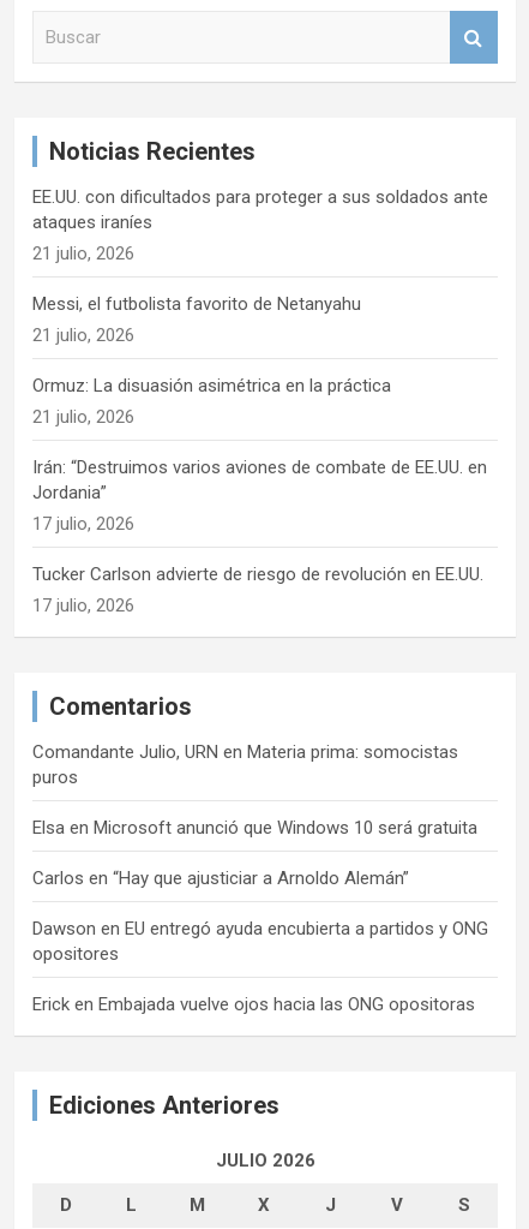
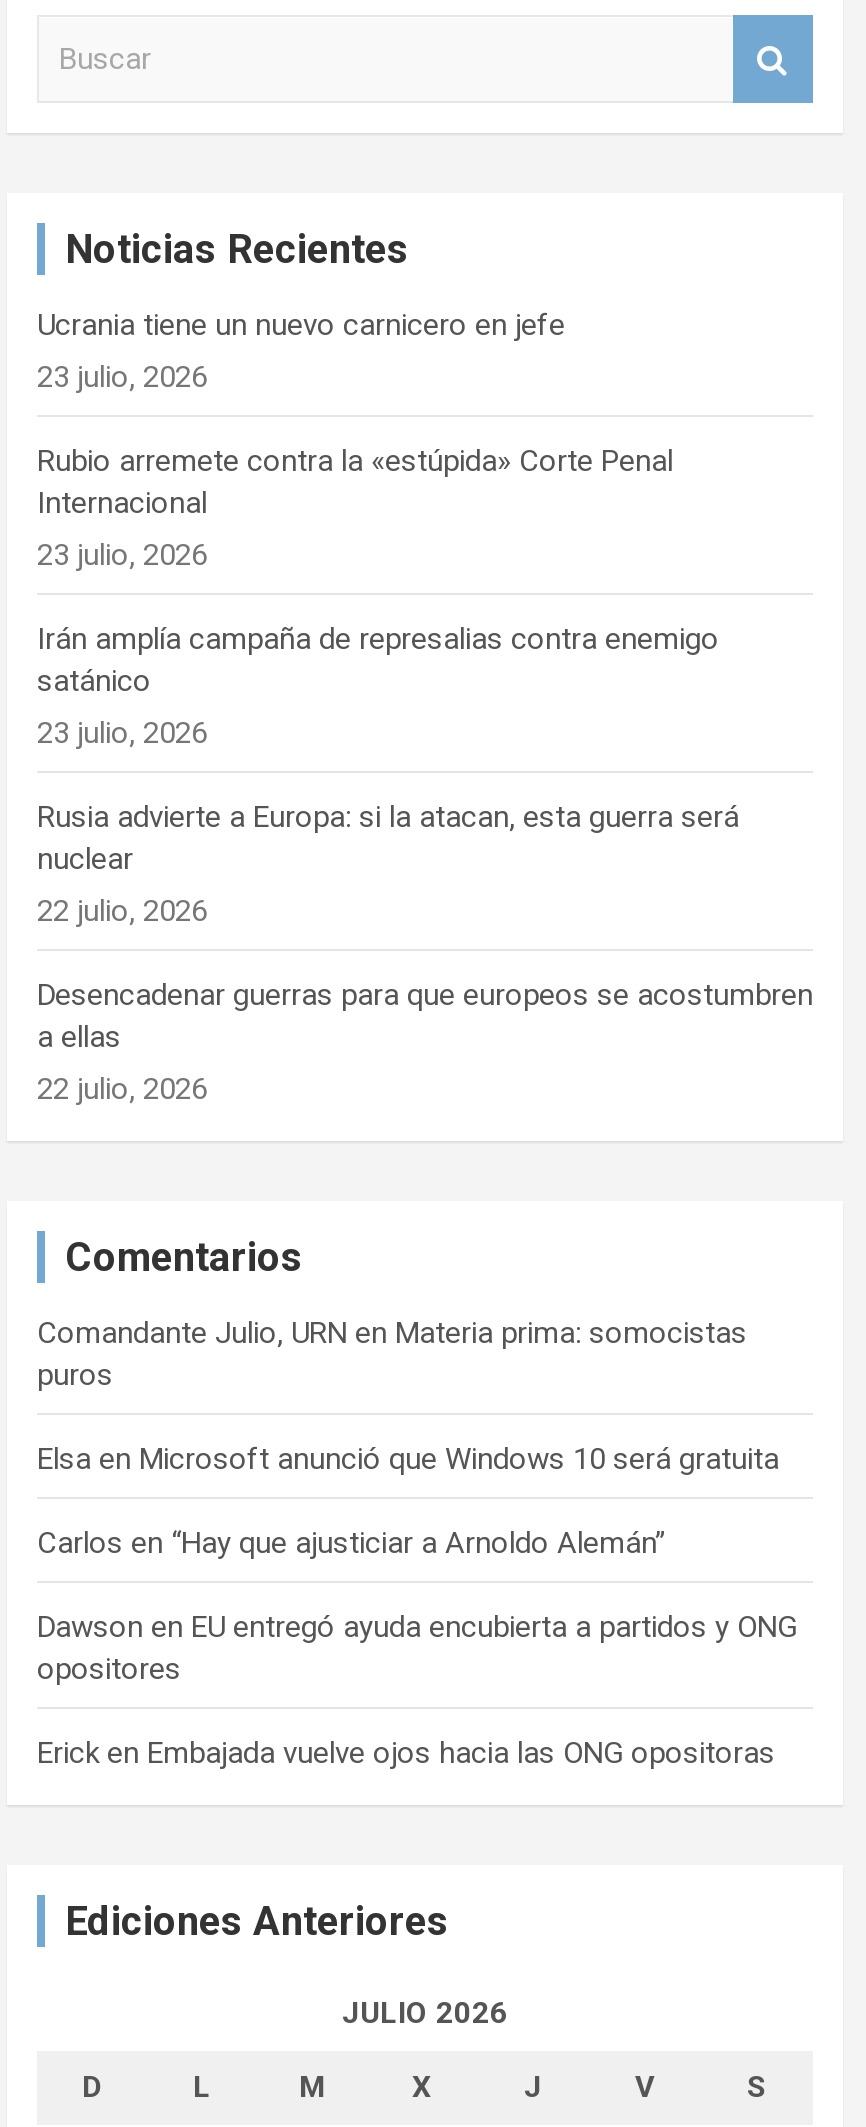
- EE.UU. con dificultados para proteger a sus soldados ante
- ataques iraníes
- 21 julio, 2026
+ Ucrania tiene un nuevo carnicero en jefe
+ 23 julio, 2026

- Messi, el futbolista favorito de Netanyahu
- 21 julio, 2026
+ Rubio arremete contra la «estúpida» Corte Penal
+ Internacional
+ 23 julio, 2026

- Ormuz: La disuasión asimétrica en la práctica
- 21 julio, 2026
+ Irán amplía campaña de represalias contra enemigo
+ satánico
+ 23 julio, 2026

- Irán: “Destruimos varios aviones de combate de EE.UU. en
- Jordania”
- 17 julio, 2026
+ Rusia advierte a Europa: si la atacan, esta guerra será
+ nuclear
+ 22 julio, 2026

- Tucker Carlson advierte de riesgo de revolución en EE.UU.
- 17 julio, 2026
+ Desencadenar guerras para que europeos se acostumbren
+ a ellas
+ 22 julio, 2026
